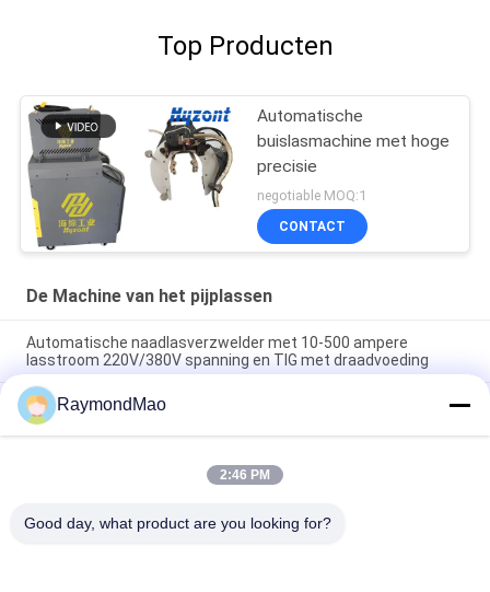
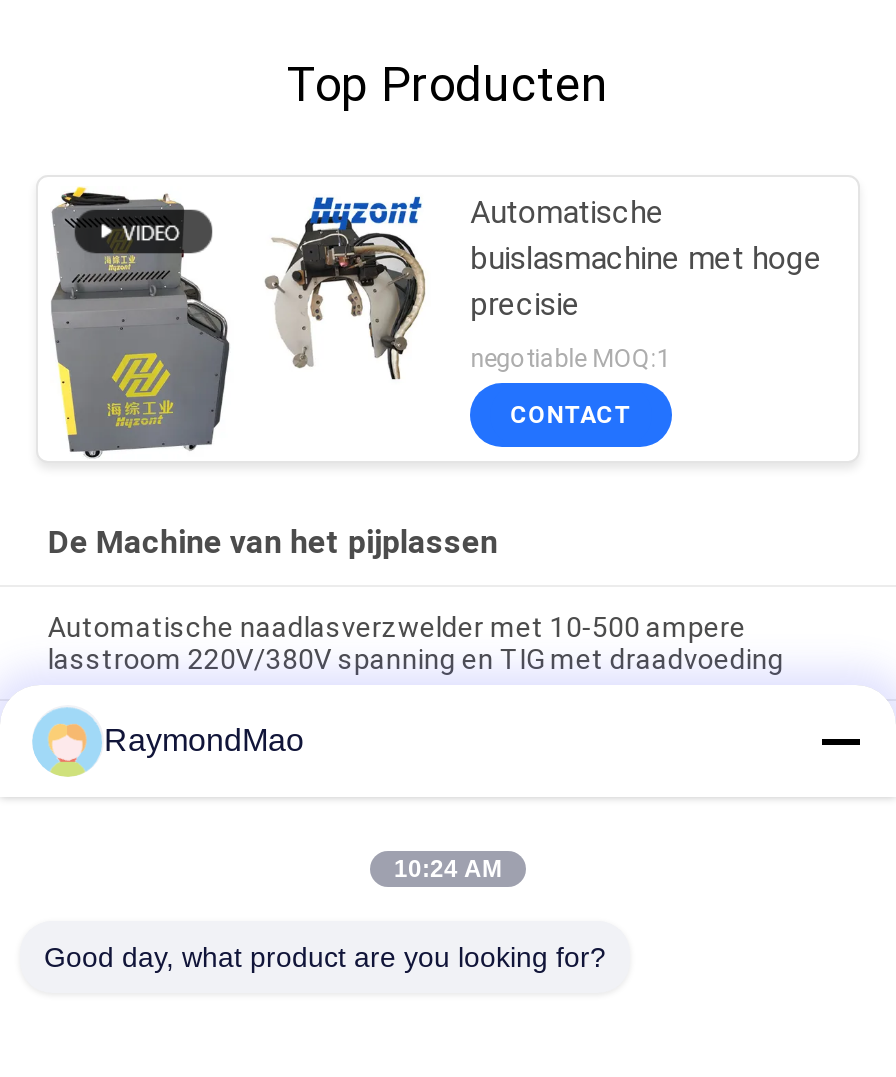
- 2:46 PM
+ 10:24 AM
